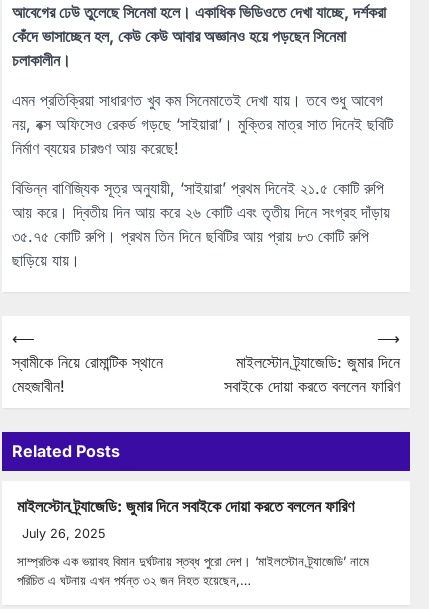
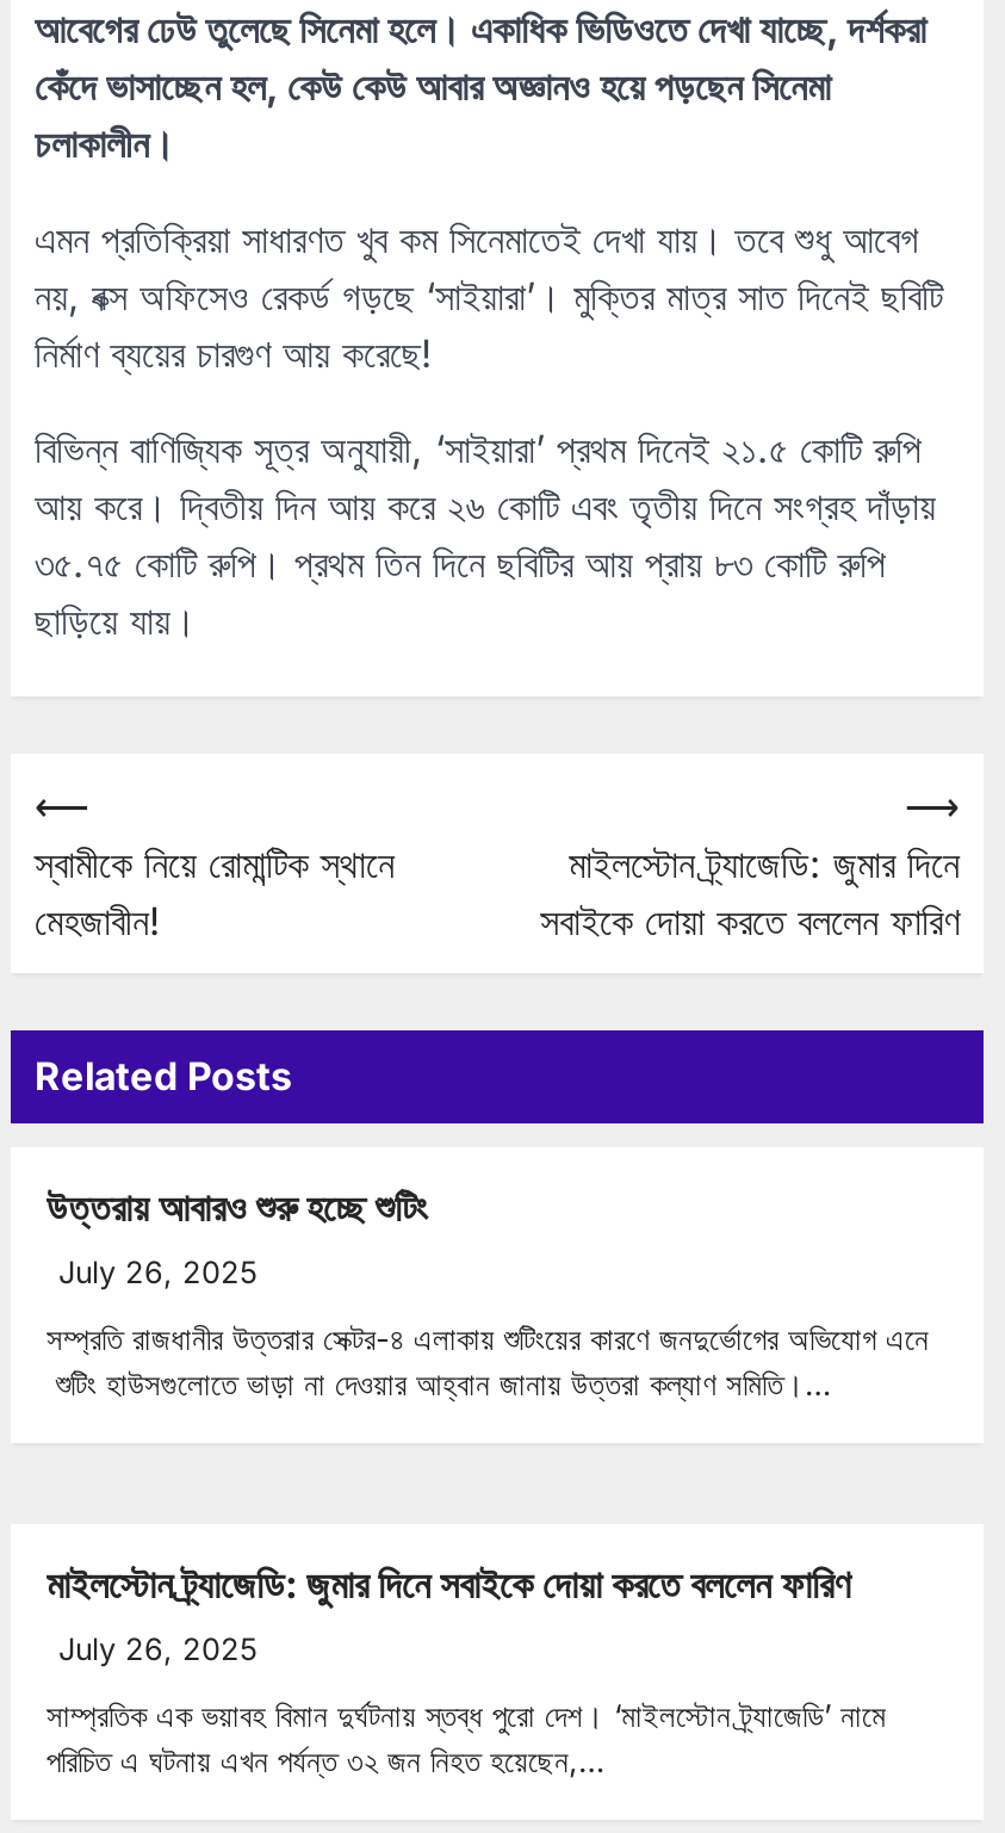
+ উত্তরায় আবারও শুরু হচ্ছে শুটিং
+ July 26, 2025
+ সম্প্রতি রাজধানীর উত্তরার সেক্টর-৪ এলাকায় শুটিংয়ের কারণে জনদুর্ভোগের অভিযোগ এনে
+ শুটিং হাউসগুলোতে ভাড়া না দেওয়ার আহ্বান জানায় উত্তরা কল্যাণ সমিতি।…
